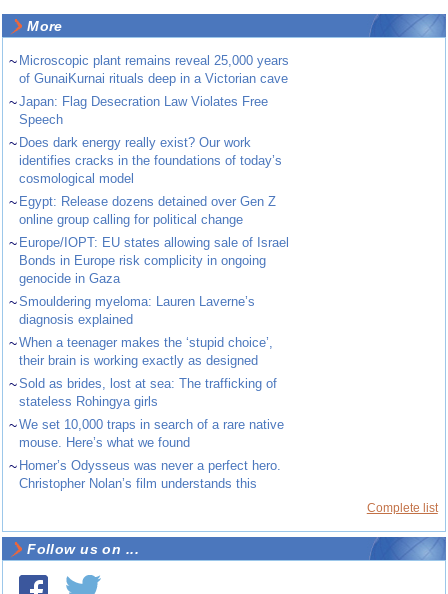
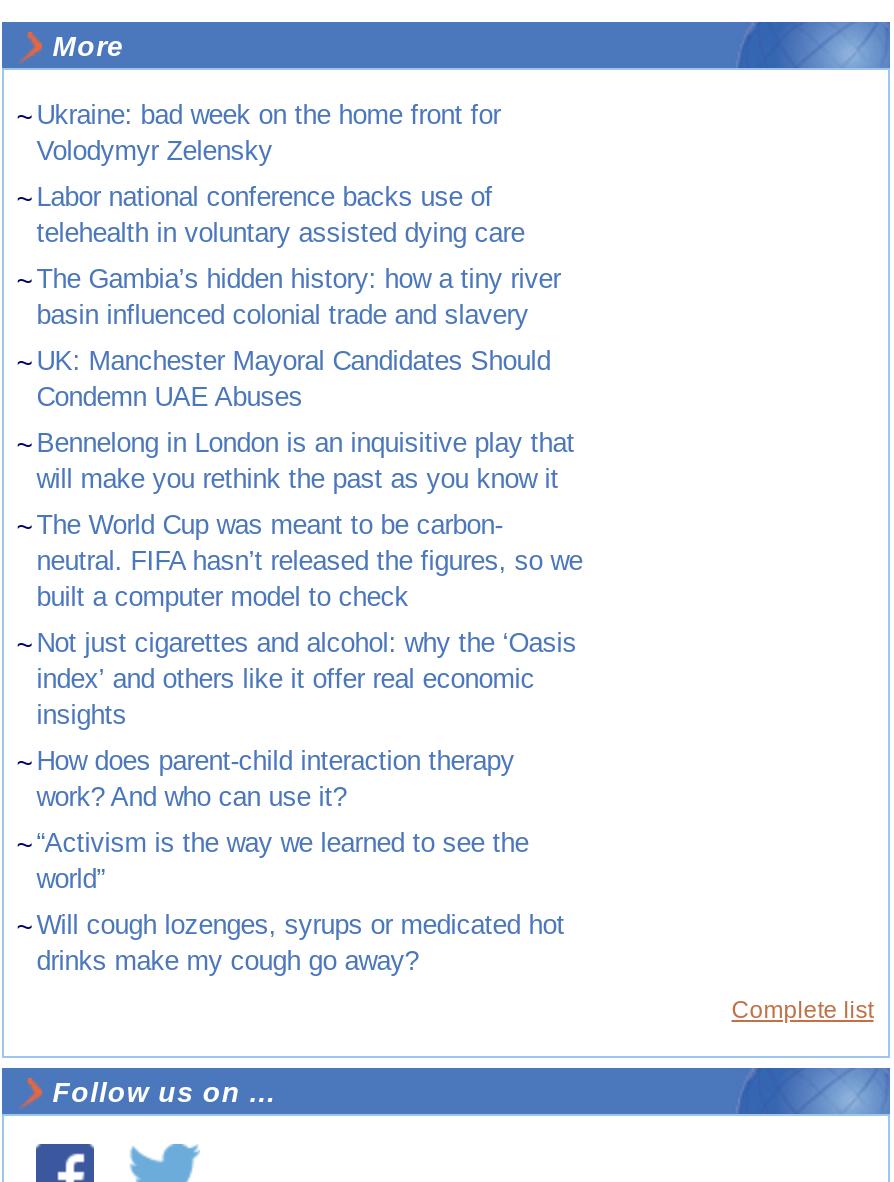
- ~ Microscopic plant remains reveal 25,000 years
- of GunaiKurnai rituals deep in a Victorian cave
+ ~ Ukraine: bad week on the home front for
+ Volodymyr Zelensky

- ~ Japan: Flag Desecration Law Violates Free
- Speech
+ ~ Labor national conference backs use of
+ telehealth in voluntary assisted dying care

- ~ Does dark energy really exist? Our work
- identifies cracks in the foundations of today’s
- cosmological model
+ ~ The Gambia’s hidden history: how a tiny river
+ basin influenced colonial trade and slavery

- ~ Egypt: Release dozens detained over Gen Z
- online group calling for political change
+ ~ UK: Manchester Mayoral Candidates Should
+ Condemn UAE Abuses

- ~ Europe/IOPT: EU states allowing sale of Israel
- Bonds in Europe risk complicity in ongoing
- genocide in Gaza
+ ~ Bennelong in London is an inquisitive play that
+ will make you rethink the past as you know it

- ~ Smouldering myeloma: Lauren Laverne’s
- diagnosis explained
+ ~ The World Cup was meant to be carbon-
+ neutral. FIFA hasn’t released the figures, so we
+ built a computer model to check

- ~ When a teenager makes the ‘stupid choice’,
- their brain is working exactly as designed
+ ~ Not just cigarettes and alcohol: why the ‘Oasis
+ index’ and others like it offer real economic
+ insights

- ~ Sold as brides, lost at sea: The trafficking of
- stateless Rohingya girls
+ ~ How does parent-child interaction therapy
+ work? And who can use it?

- ~ We set 10,000 traps in search of a rare native
- mouse. Here’s what we found
+ ~ “Activism is the way we learned to see the
+ world”

- ~ Homer’s Odysseus was never a perfect hero.
- Christopher Nolan’s film understands this
+ ~ Will cough lozenges, syrups or medicated hot
+ drinks make my cough go away?
